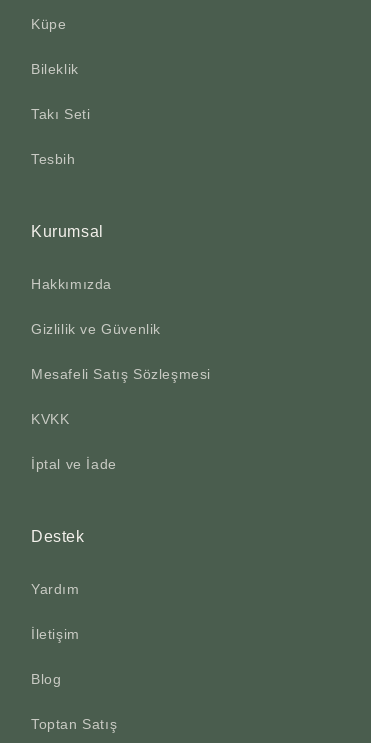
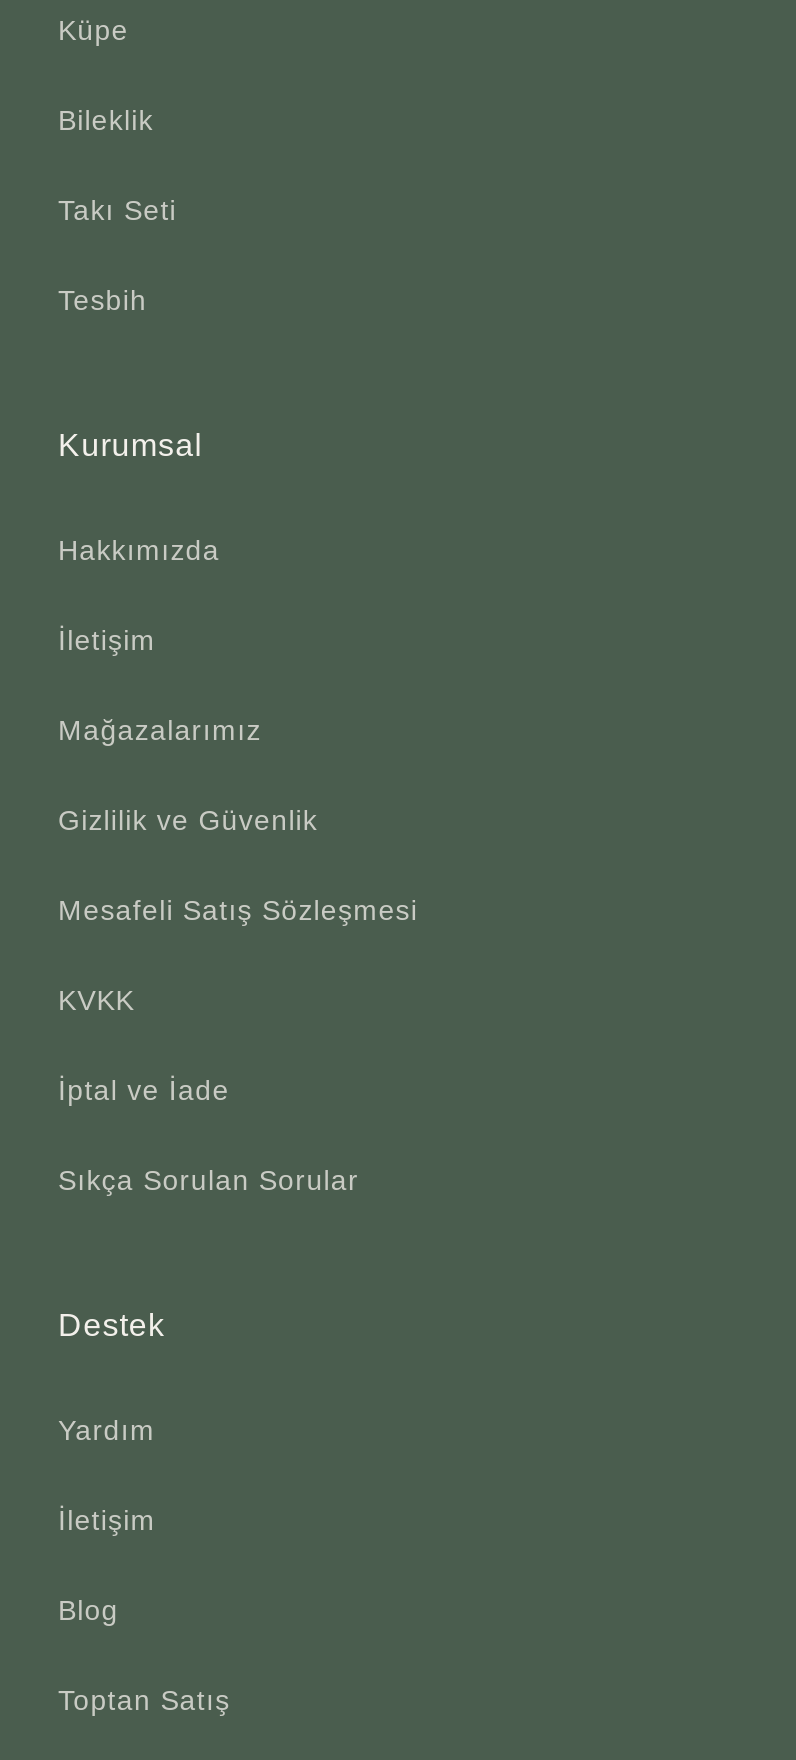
+ İletişim
+ Mağazalarımız

+ Sıkça Sorulan Sorular
